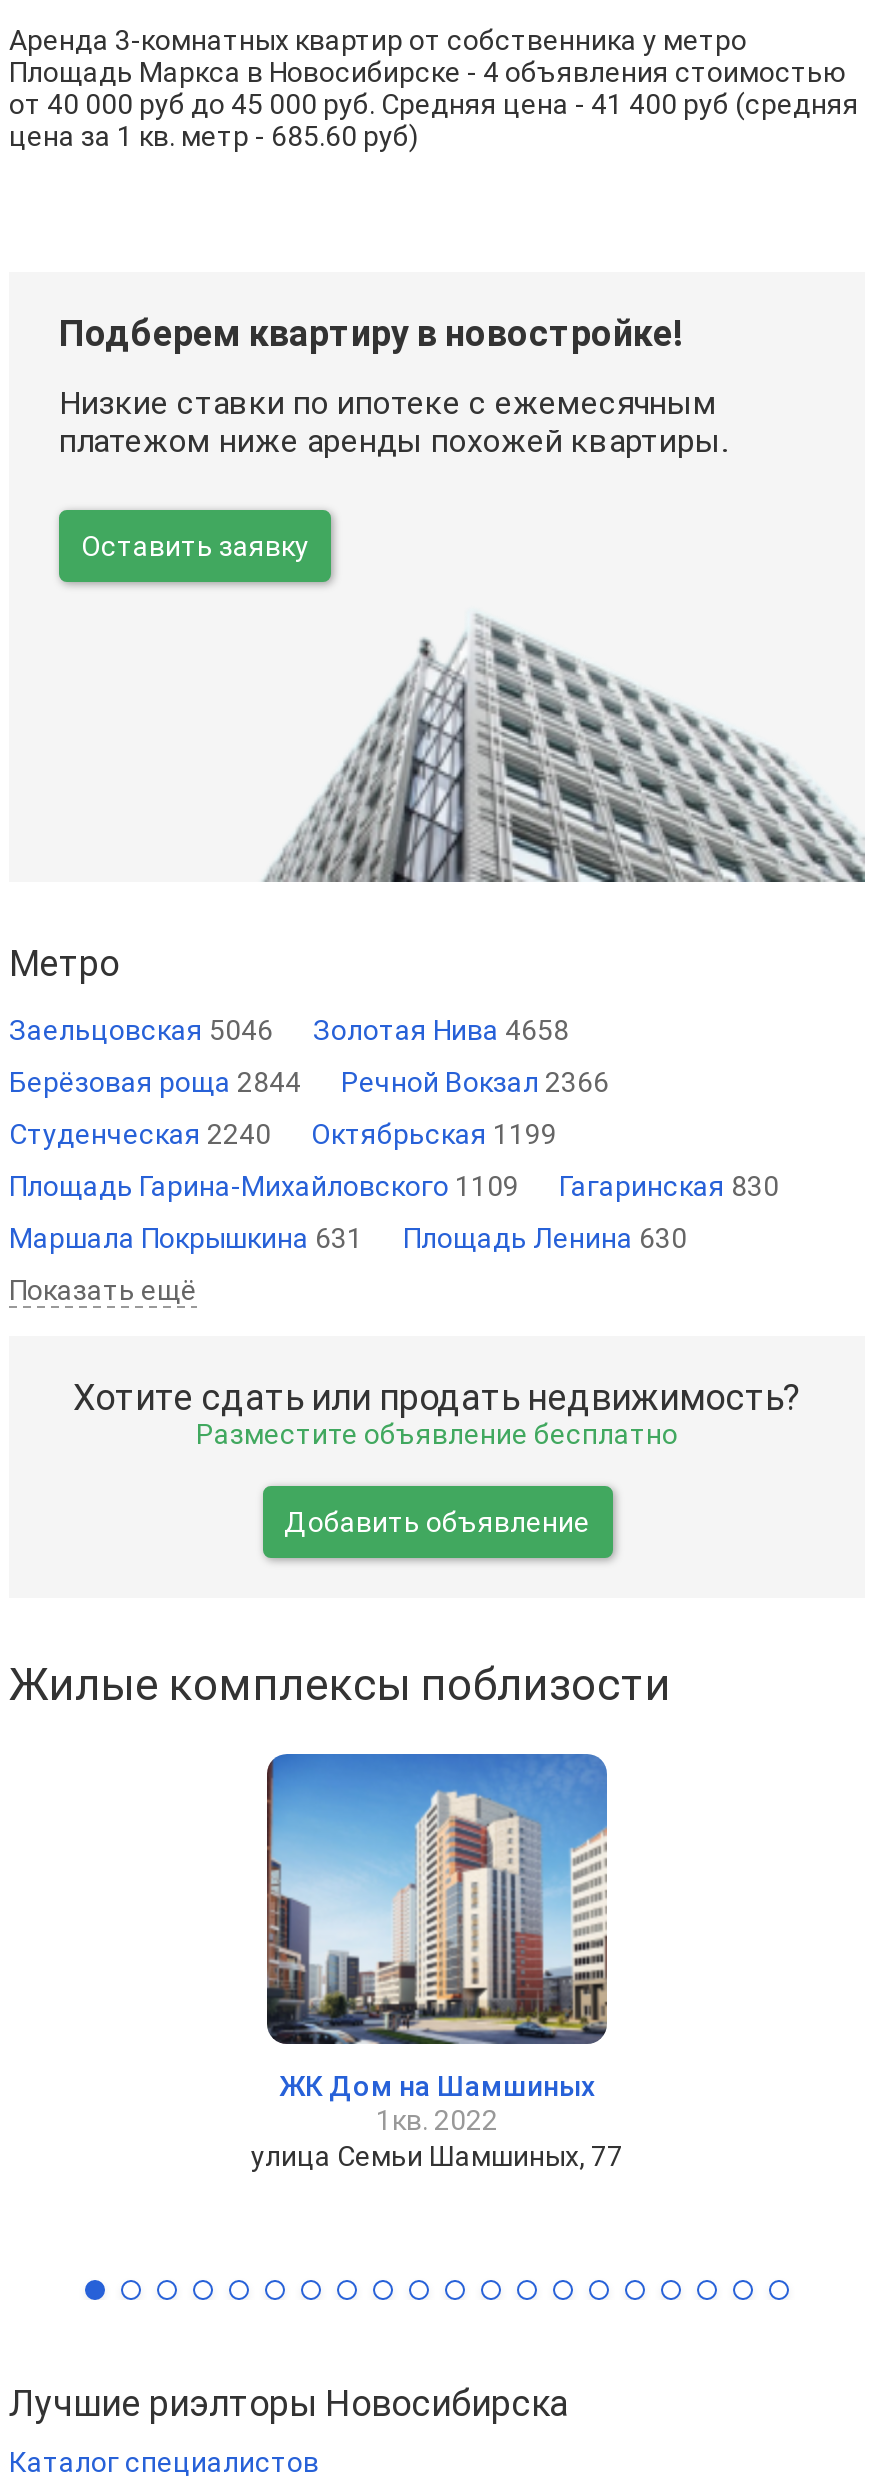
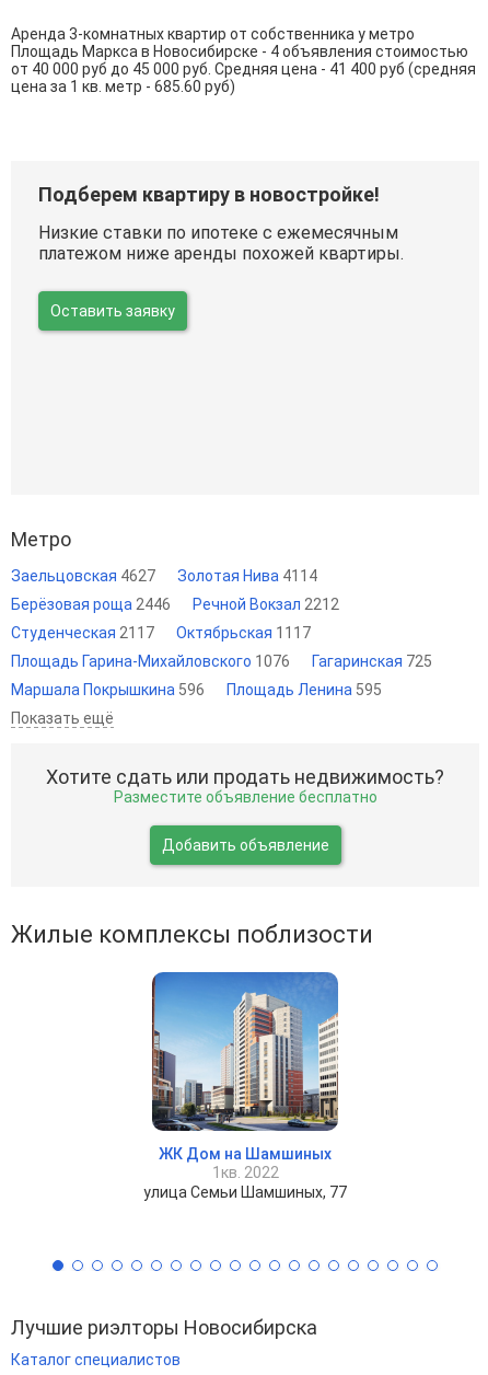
- [image]

- Заельцовская 5046
+ Заельцовская 4627

- Золотая Нива 4658
+ Золотая Нива 4114

- Берёзовая роща 2844
+ Берёзовая роща 2446

- Речной Вокзал 2366
+ Речной Вокзал 2212

- Студенческая 2240
+ Студенческая 2117

- Октябрьская 1199
+ Октябрьская 1117

- Площадь Гарина-Михайловского 1109
+ Площадь Гарина-Михайловского 1076

- Гагаринская 830
+ Гагаринская 725

- Маршала Покрышкина 631
+ Маршала Покрышкина 596

- Площадь Ленина 630
+ Площадь Ленина 595
